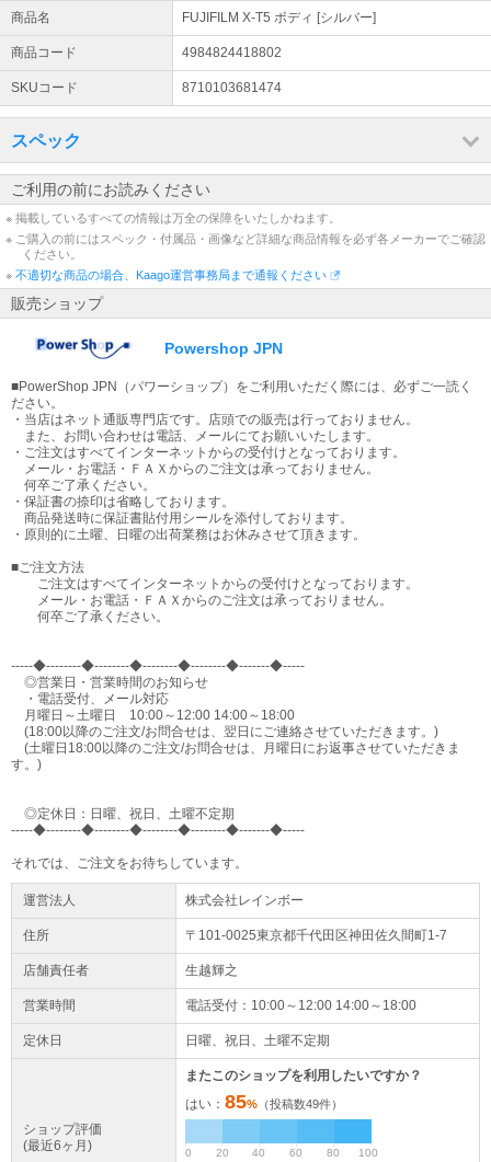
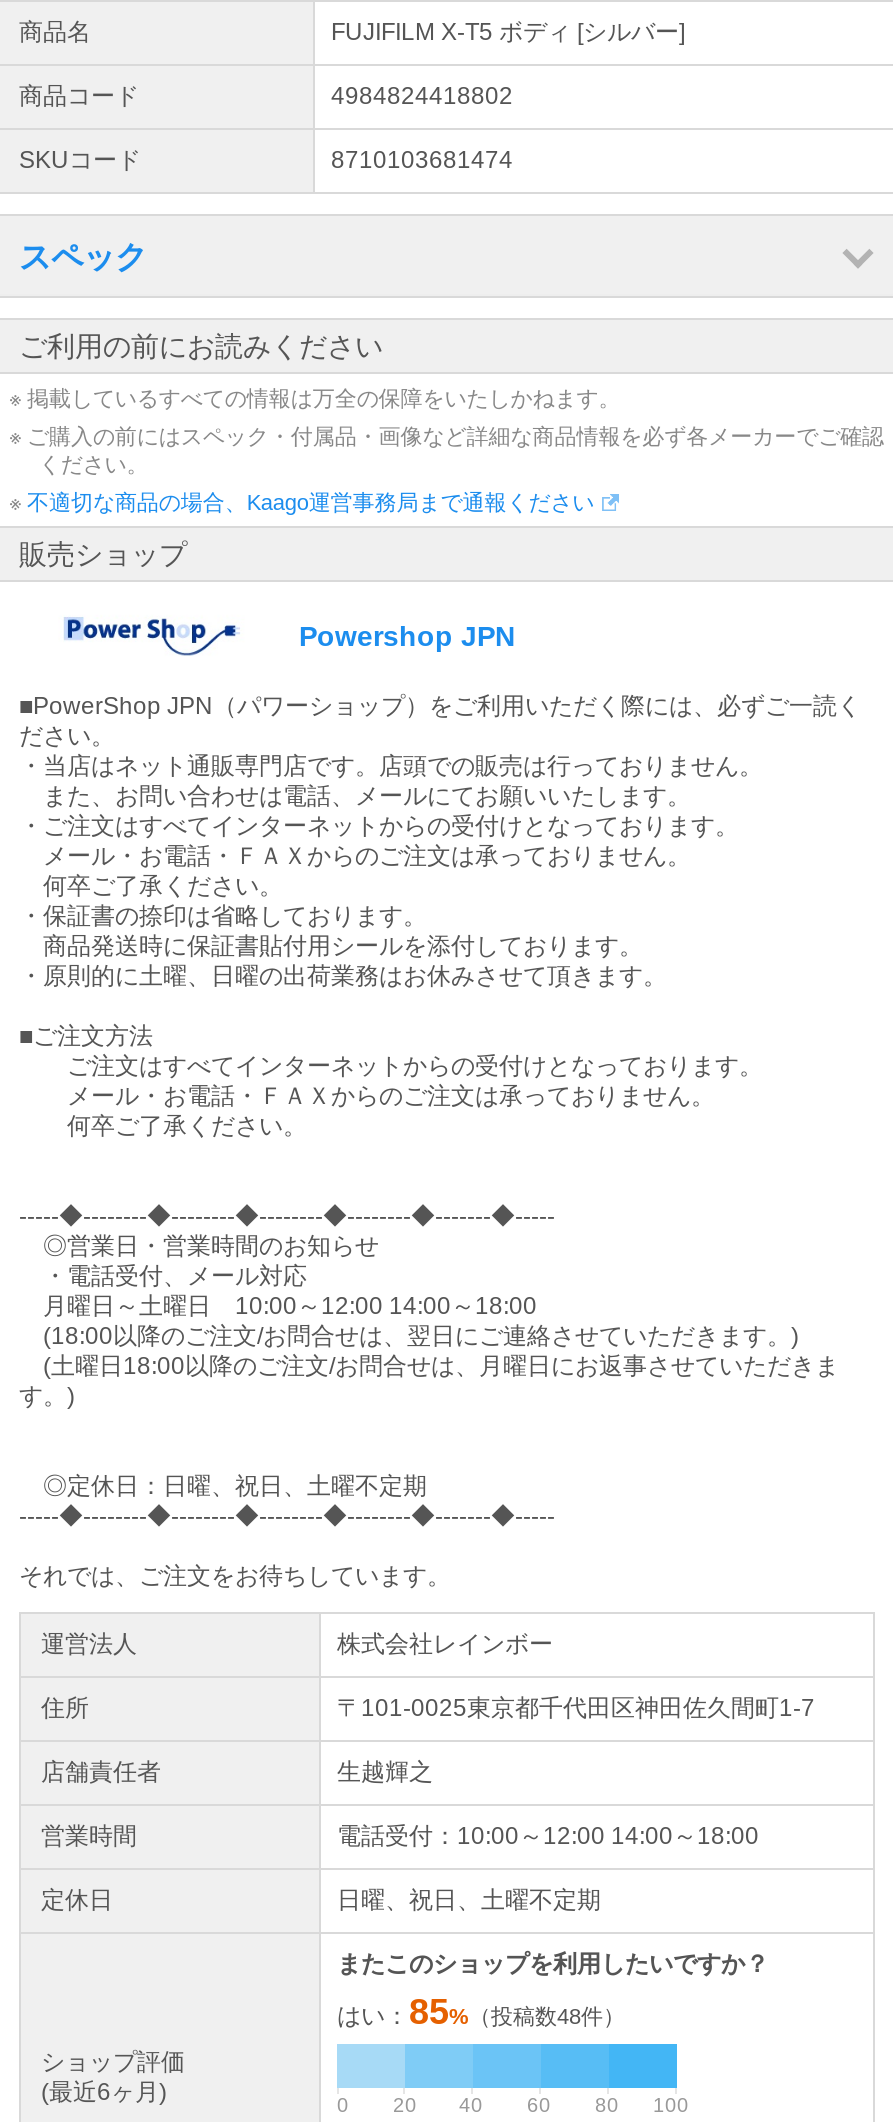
- はい：85%（投稿数49件）
+ はい：85%（投稿数48件）
